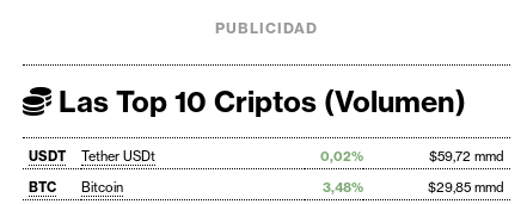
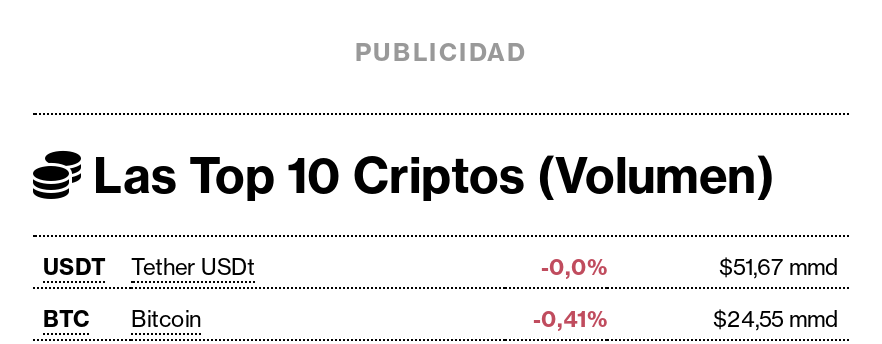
- 0,02%
+ -0,0%

- $59,72 mmd
+ $51,67 mmd

- 3,48%
+ -0,41%

- $29,85 mmd
+ $24,55 mmd
